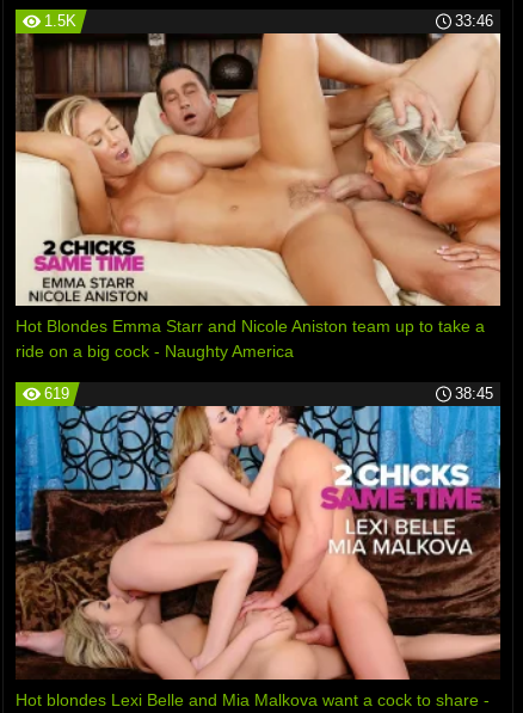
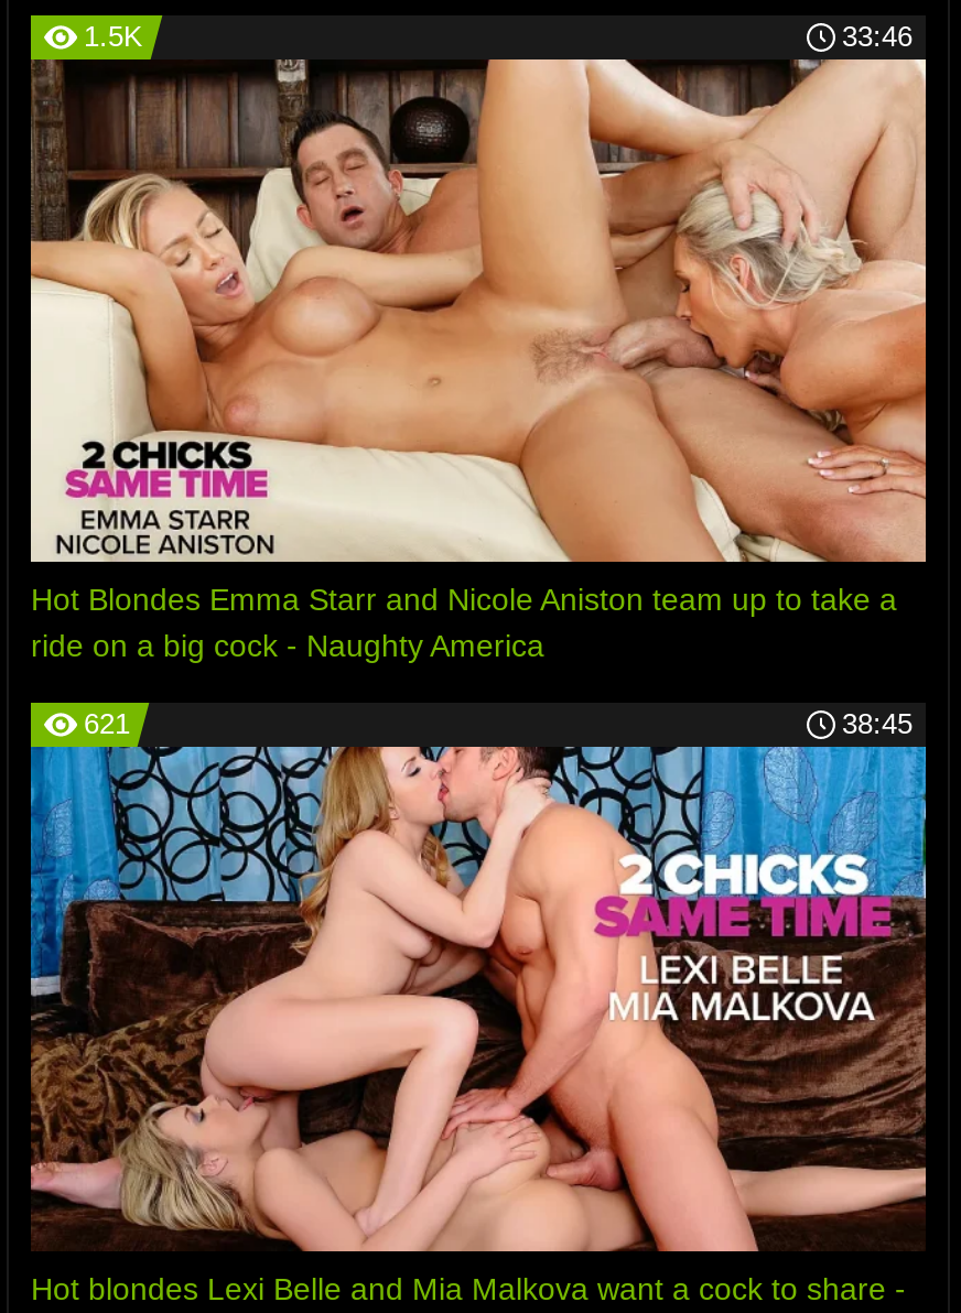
- 619
+ 621
